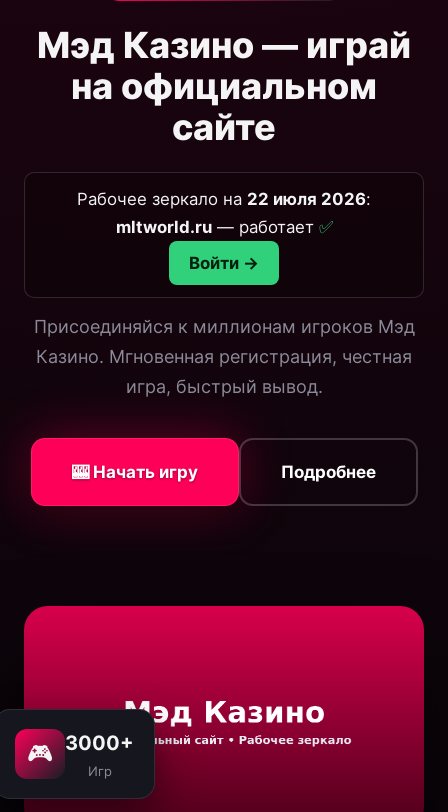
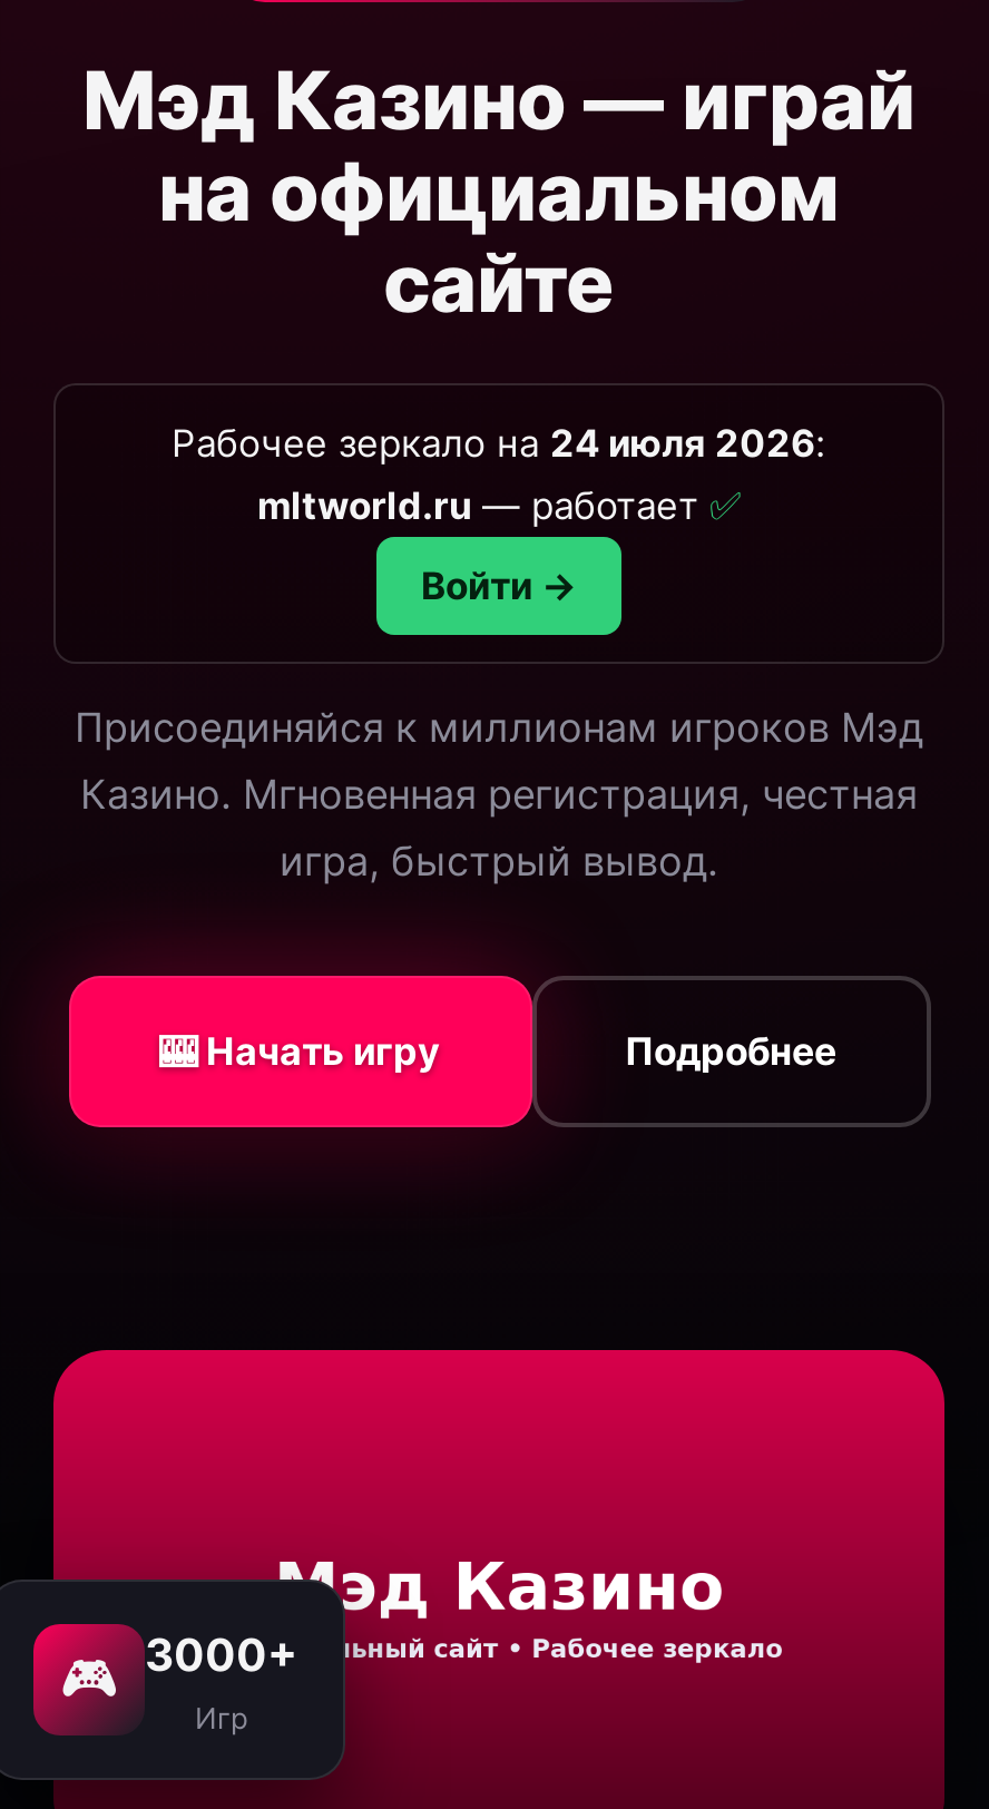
- Рабочее зеркало на 22 июля 2026:
+ Рабочее зеркало на 24 июля 2026:
